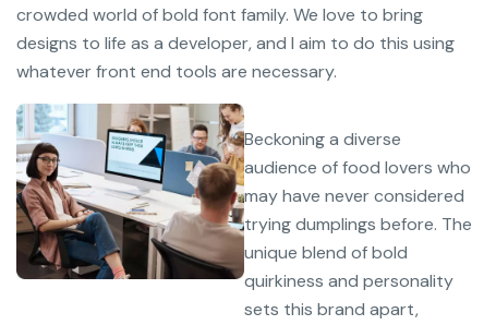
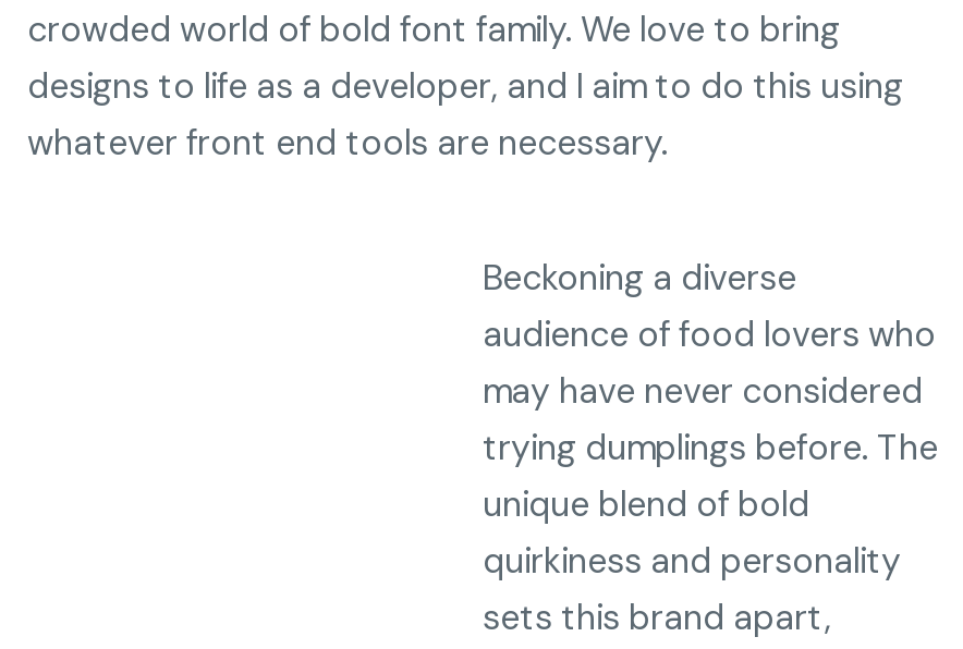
- [image]
